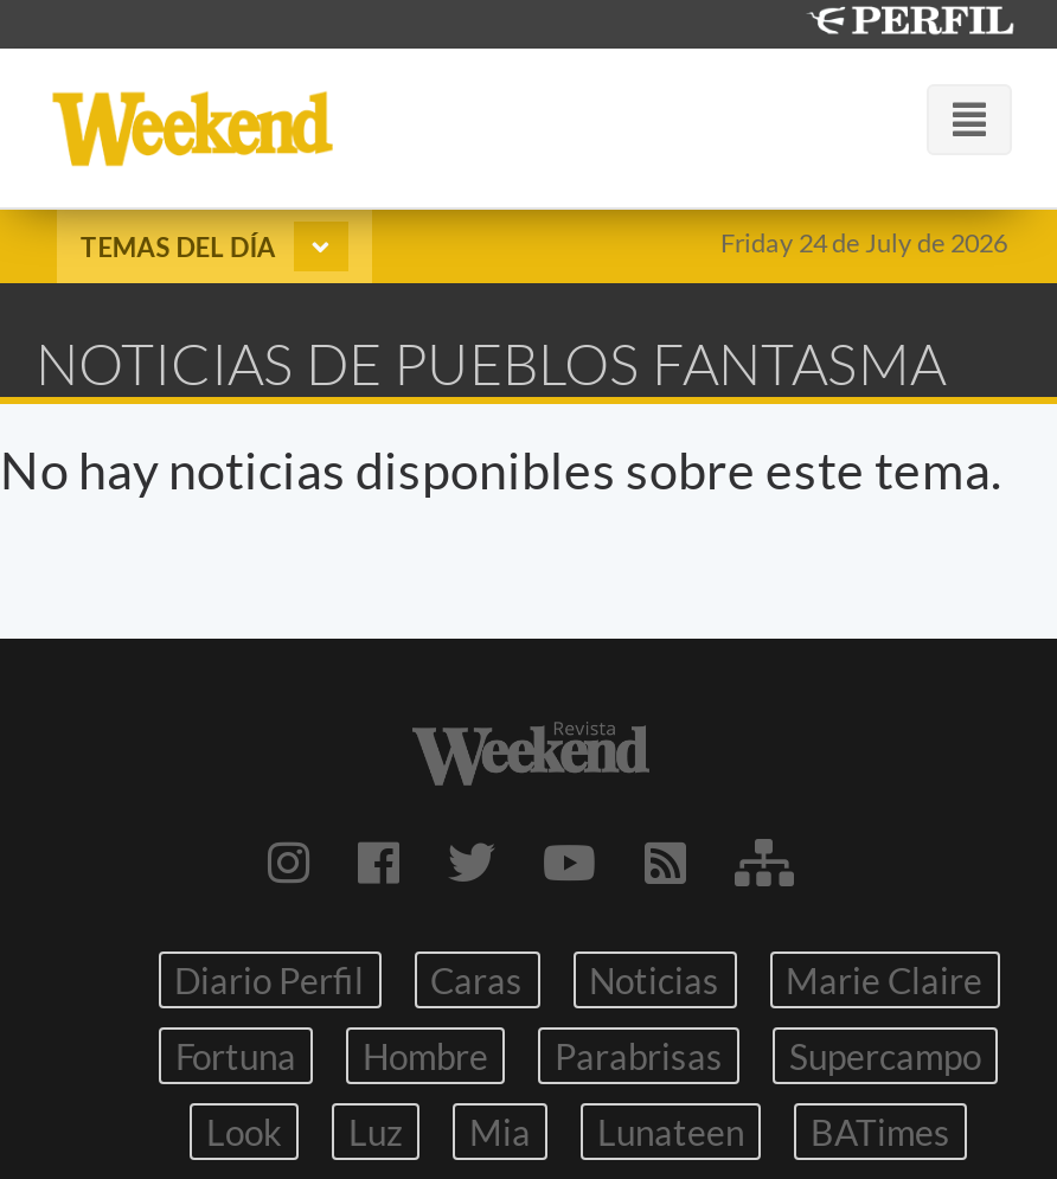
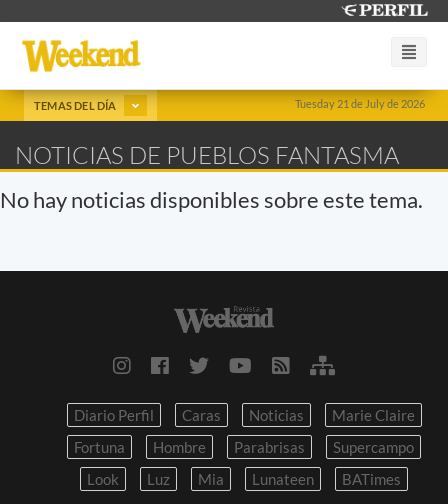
- Friday 24 de July de 2026
+ Tuesday 21 de July de 2026
